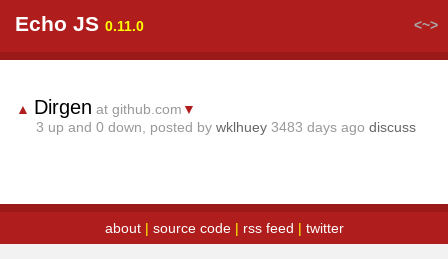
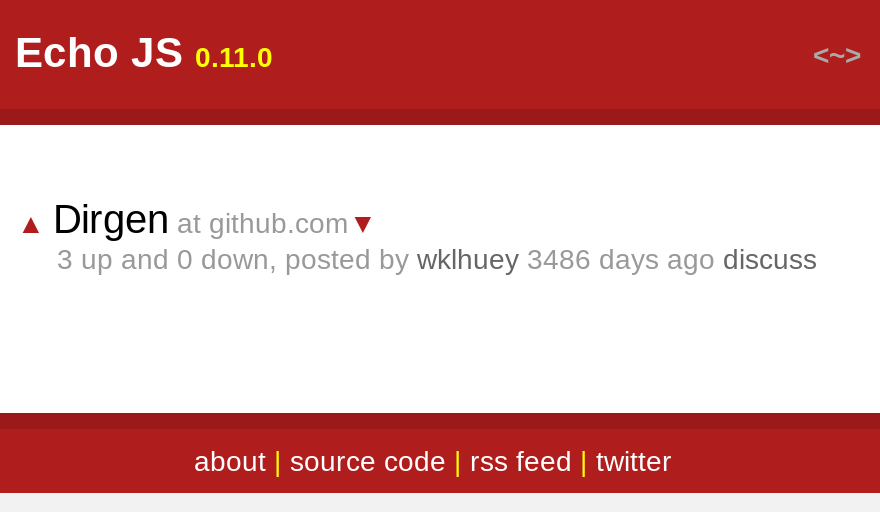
- 3 up and 0 down, posted by wklhuey 3483 days ago discuss
+ 3 up and 0 down, posted by wklhuey 3486 days ago discuss
